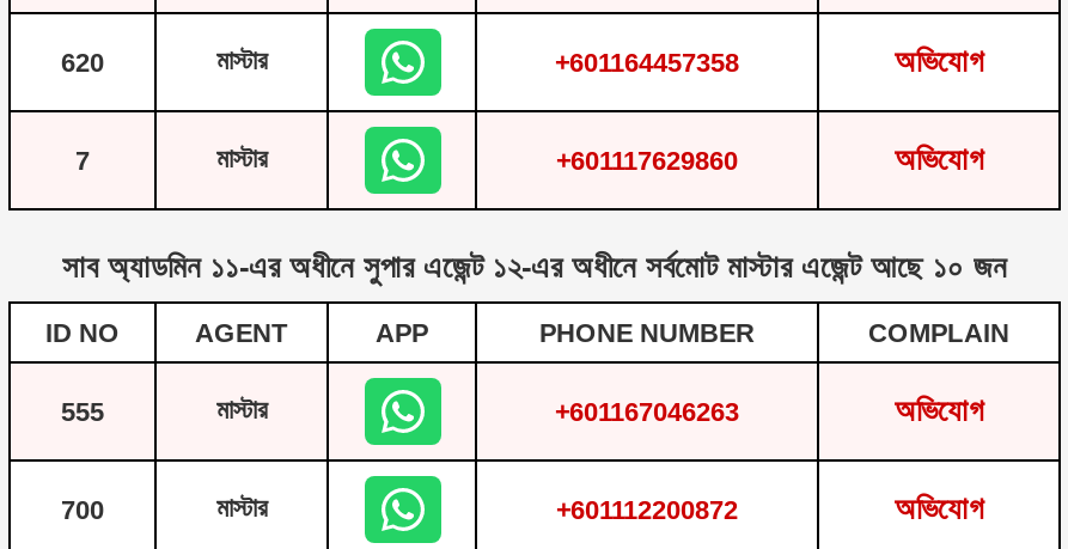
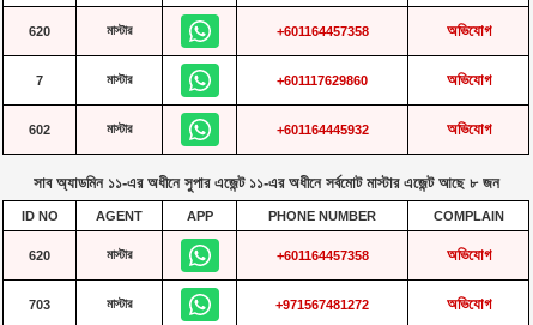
- সাব অ্যাডমিন ১১-এর অধীনে সুপার এজেন্ট ১২-এর অধীনে সর্বমোট মাস্টার এজেন্ট আছে ১০ জন
+ 602
+ মাস্টার
+ +601164445932
+ অভিযোগ
+ সাব অ্যাডমিন ১১-এর অধীনে সুপার এজেন্ট ১১-এর অধীনে সর্বমোট মাস্টার এজেন্ট আছে ৮ জন

- 555
+ 620

- +601167046263
+ +601164457358

- 700
+ 703

- +601112200872
+ +971567481272
